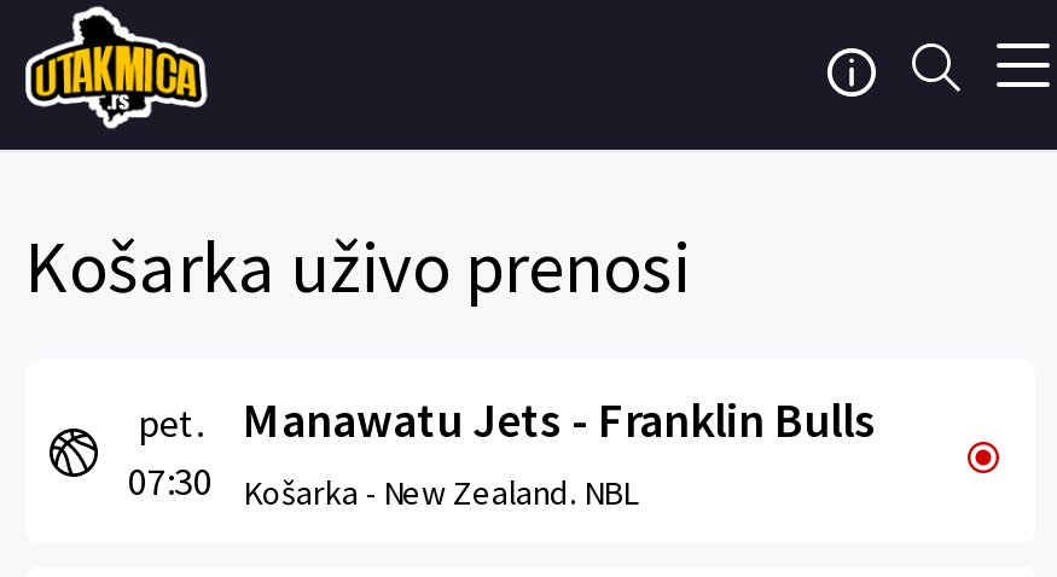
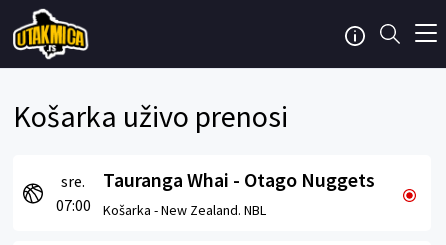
- pet.
- 07:30
+ sre.
+ 07:00

- Manawatu Jets - Franklin Bulls
+ Tauranga Whai - Otago Nuggets
